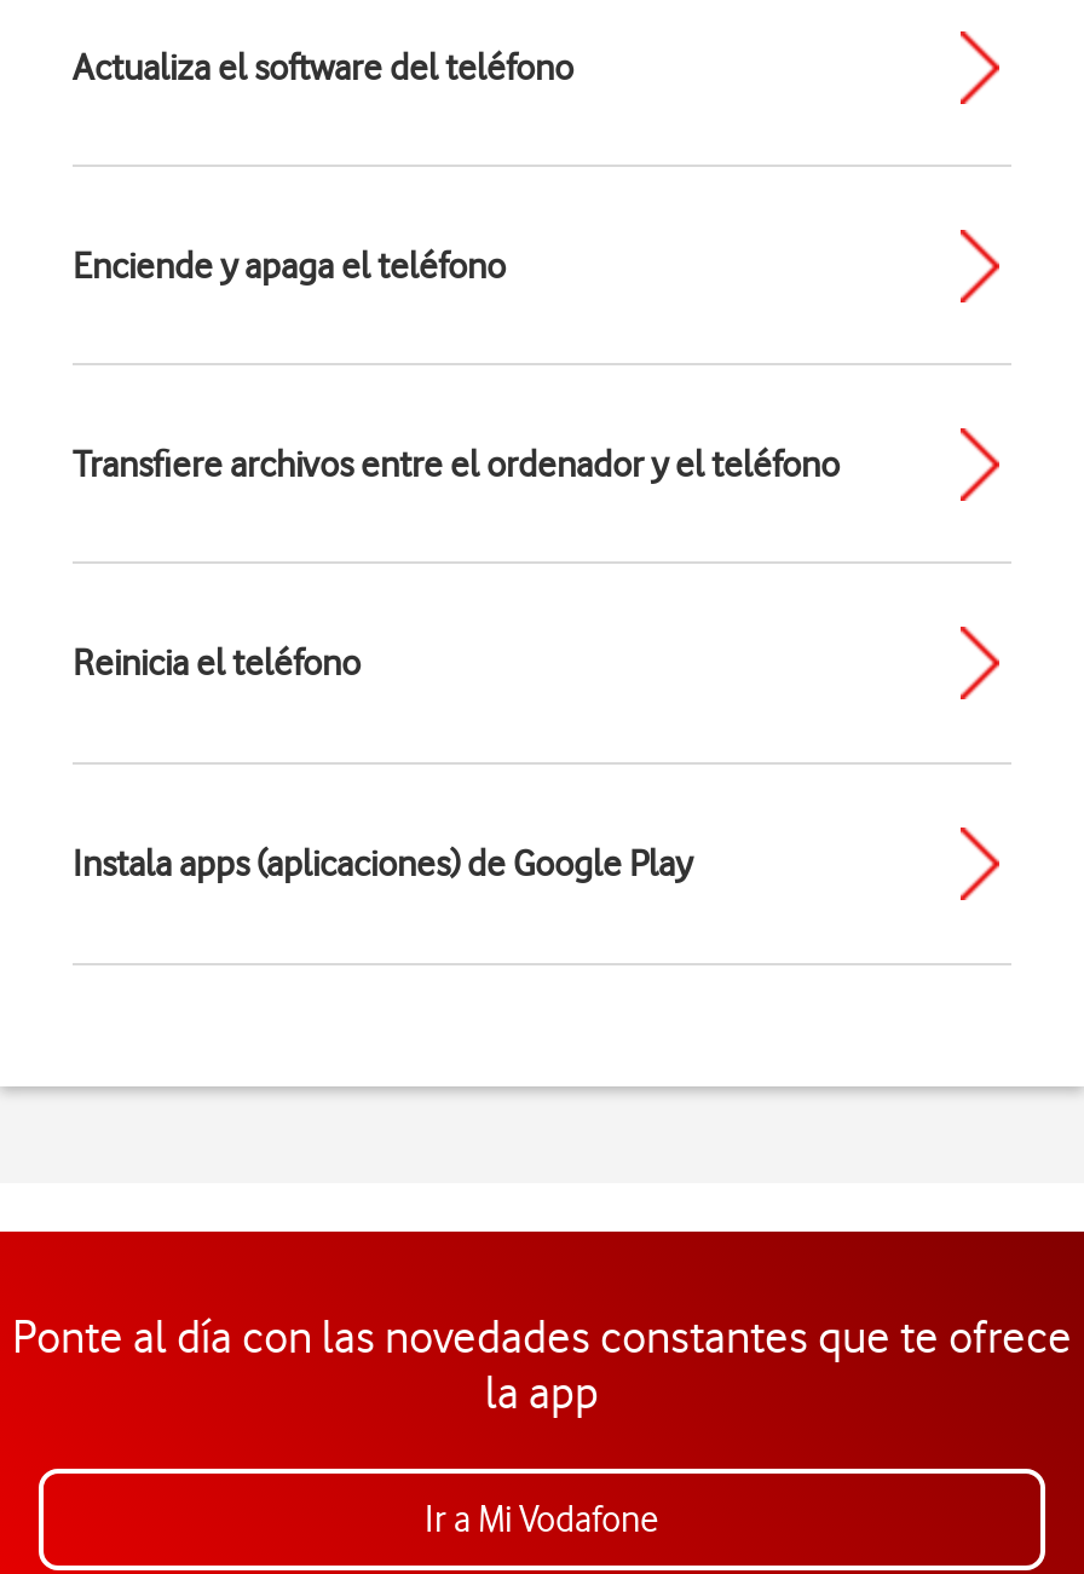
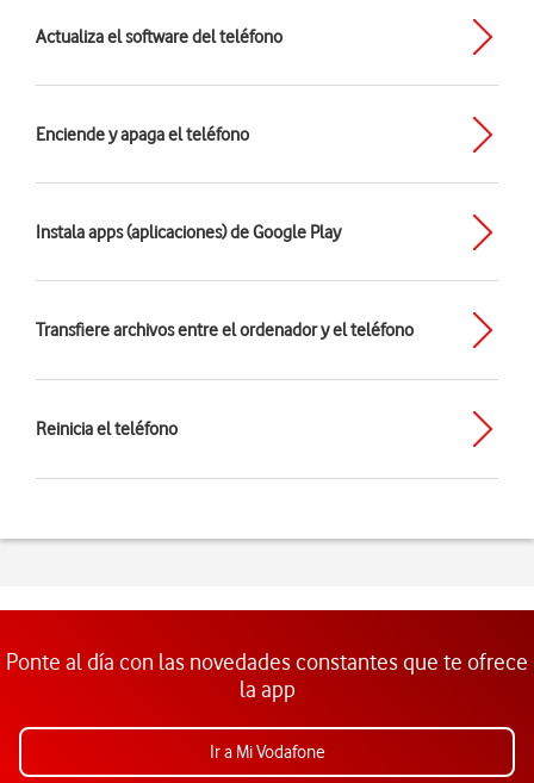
moved down: Transfiere archivos entre el ordenador y el teléfono | Reinicia el teléfono

moved up: Instala apps (aplicaciones) de Google Play
